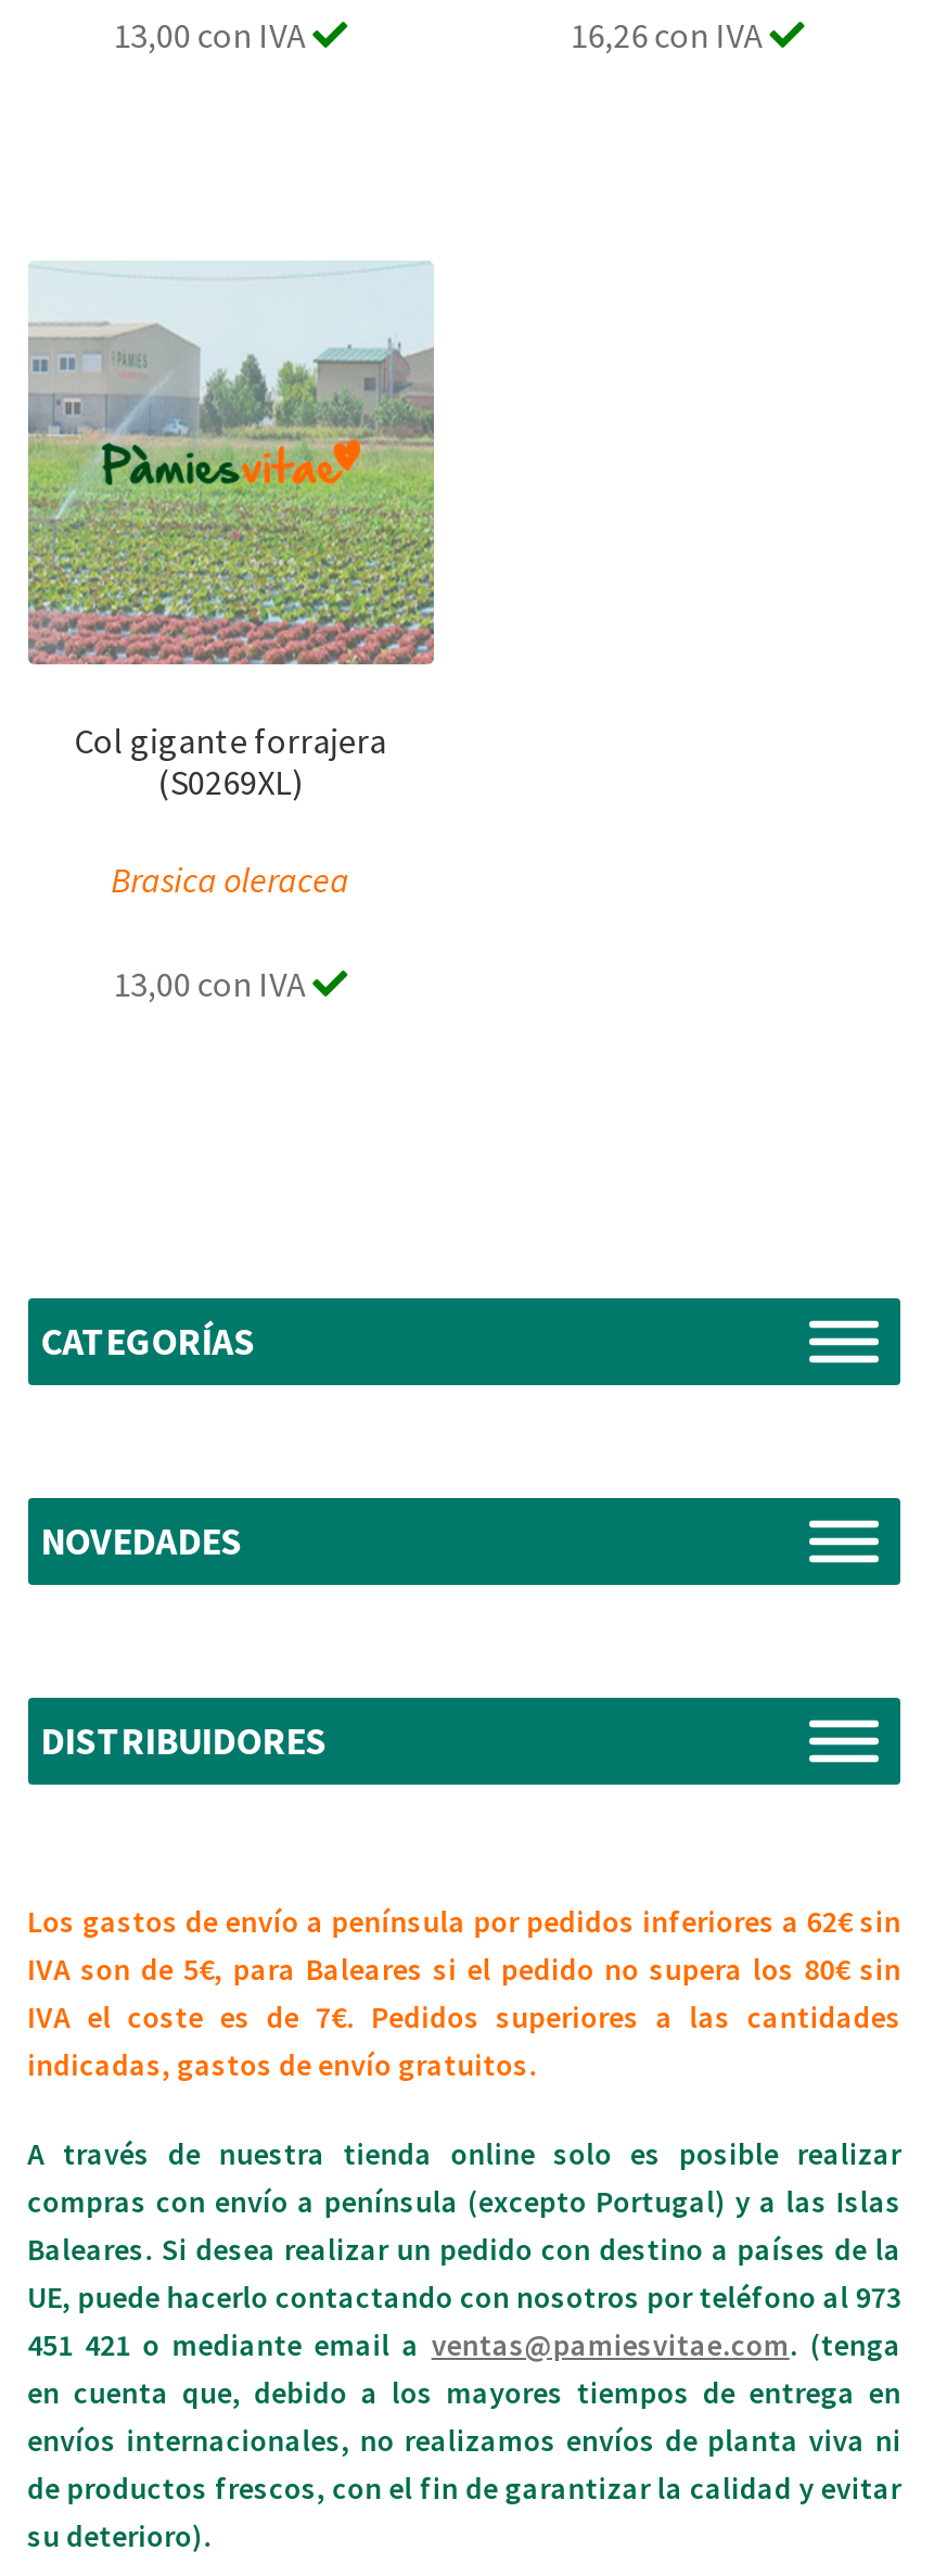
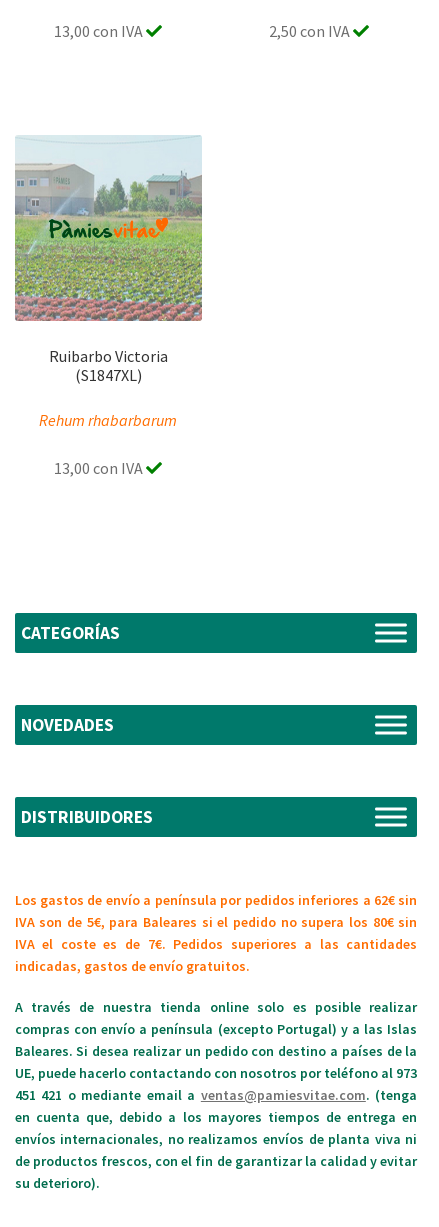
- 16,26 con IVA
+ 2,50 con IVA

- Col gigante forrajera
- (S0269XL)
+ Ruibarbo Victoria
+ (S1847XL)

- Brasica oleracea
+ Rehum rhabarbarum
